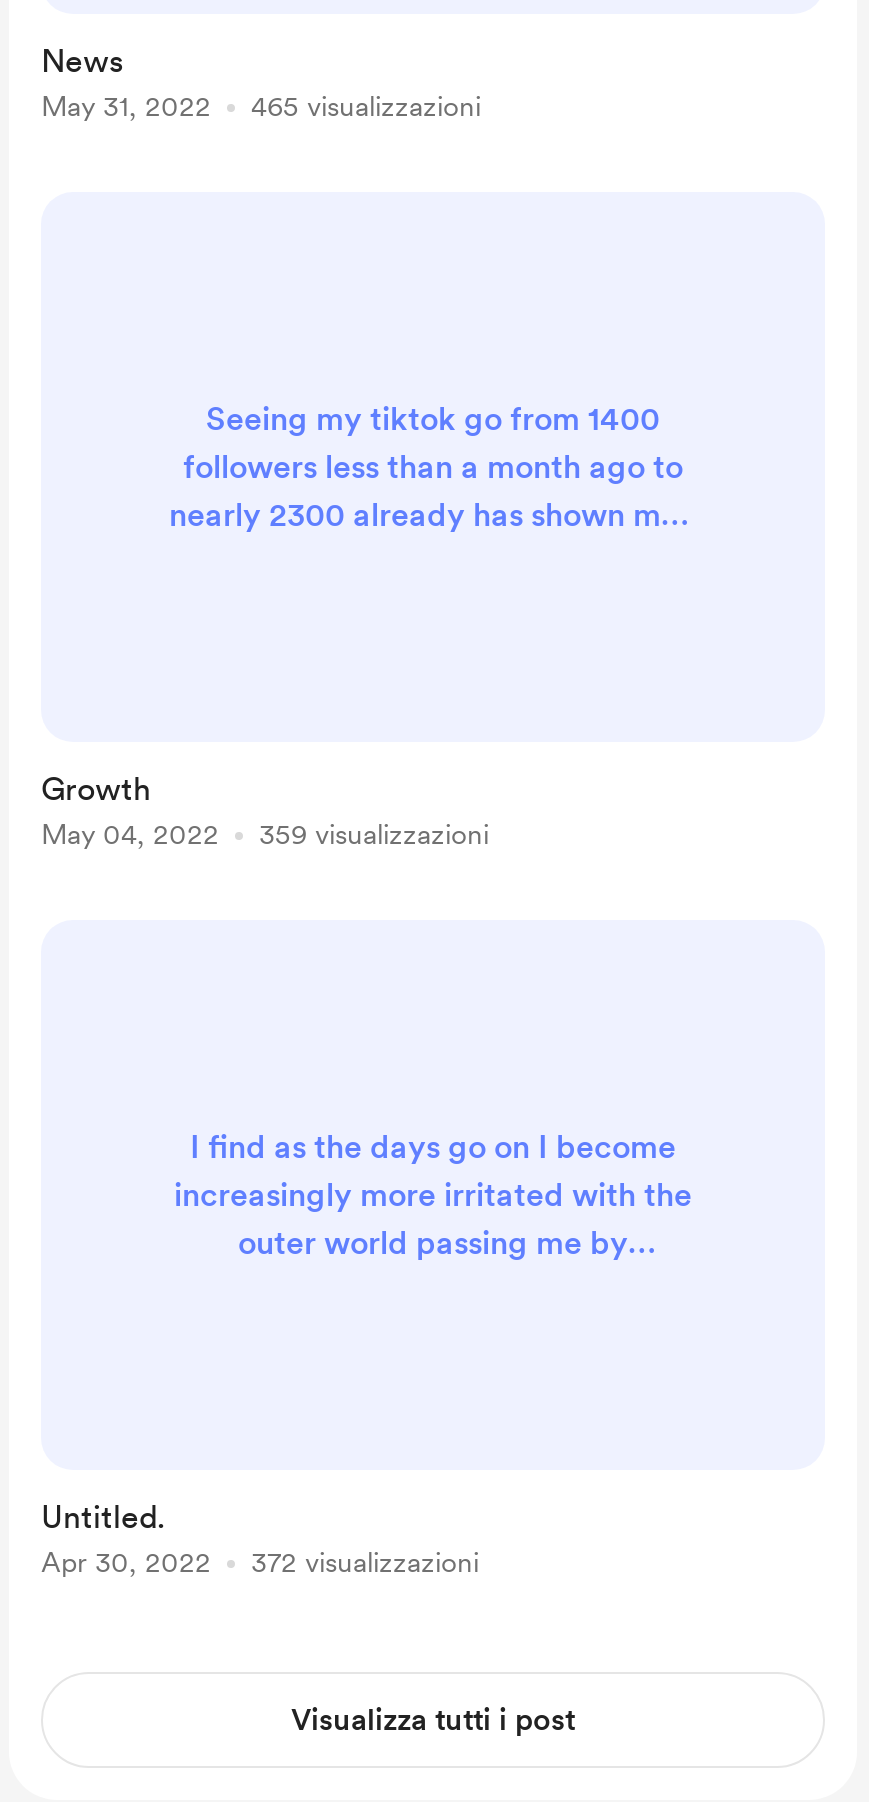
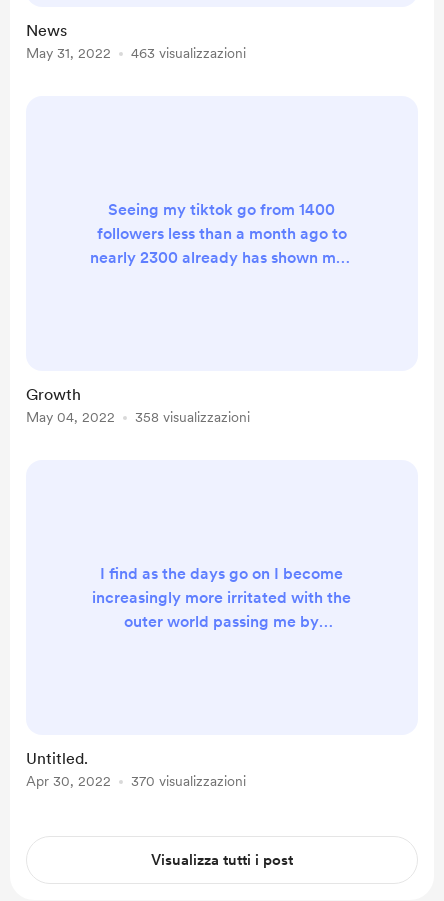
- 465 visualizzazioni
+ 463 visualizzazioni

- 359 visualizzazioni
+ 358 visualizzazioni

- 372 visualizzazioni
+ 370 visualizzazioni
